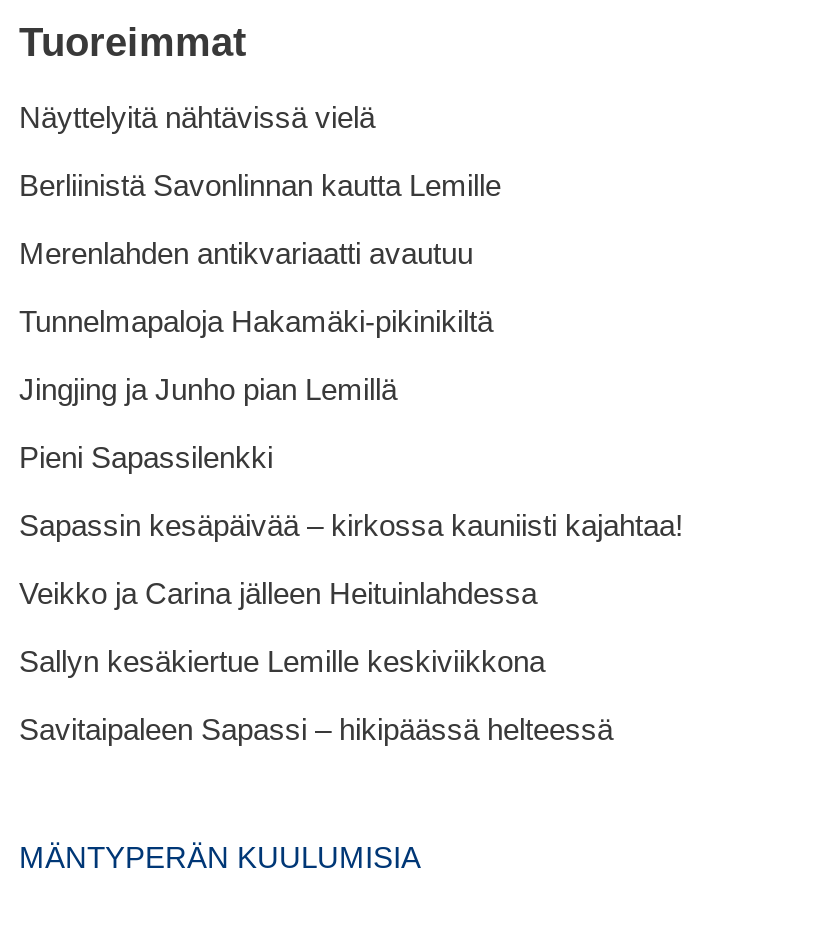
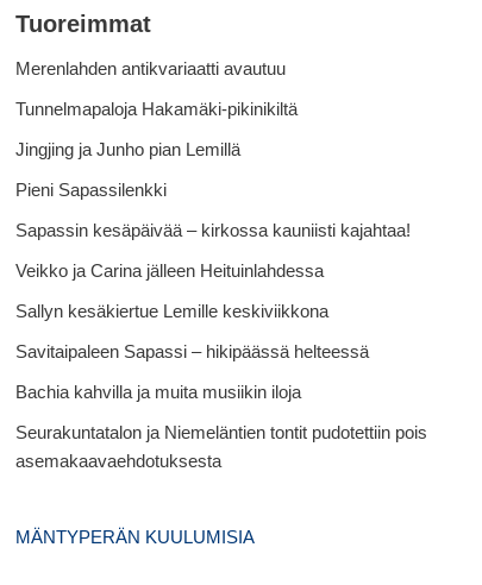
- Näyttelyitä nähtävissä vielä
- Berliinistä Savonlinnan kautta Lemille

moved up: Merenlahden antikvariaatti avautuu | Tunnelmapaloja Hakamäki-pikinikiltä | Jingjing ja Junho pian Lemillä | Pieni Sapassilenkki | Sapassin kesäpäivää – kirkossa kauniisti kajahtaa! | Veikko ja Carina jälleen Heituinlahdessa | Sallyn kesäkiertue Lemille keskiviikkona | Savitaipaleen Sapassi – hikipäässä helteessä

+ Bachia kahvilla ja muita musiikin iloja
+ Seurakuntatalon ja Niemeläntien tontit pudotettiin pois
+ asemakaavaehdotuksesta
